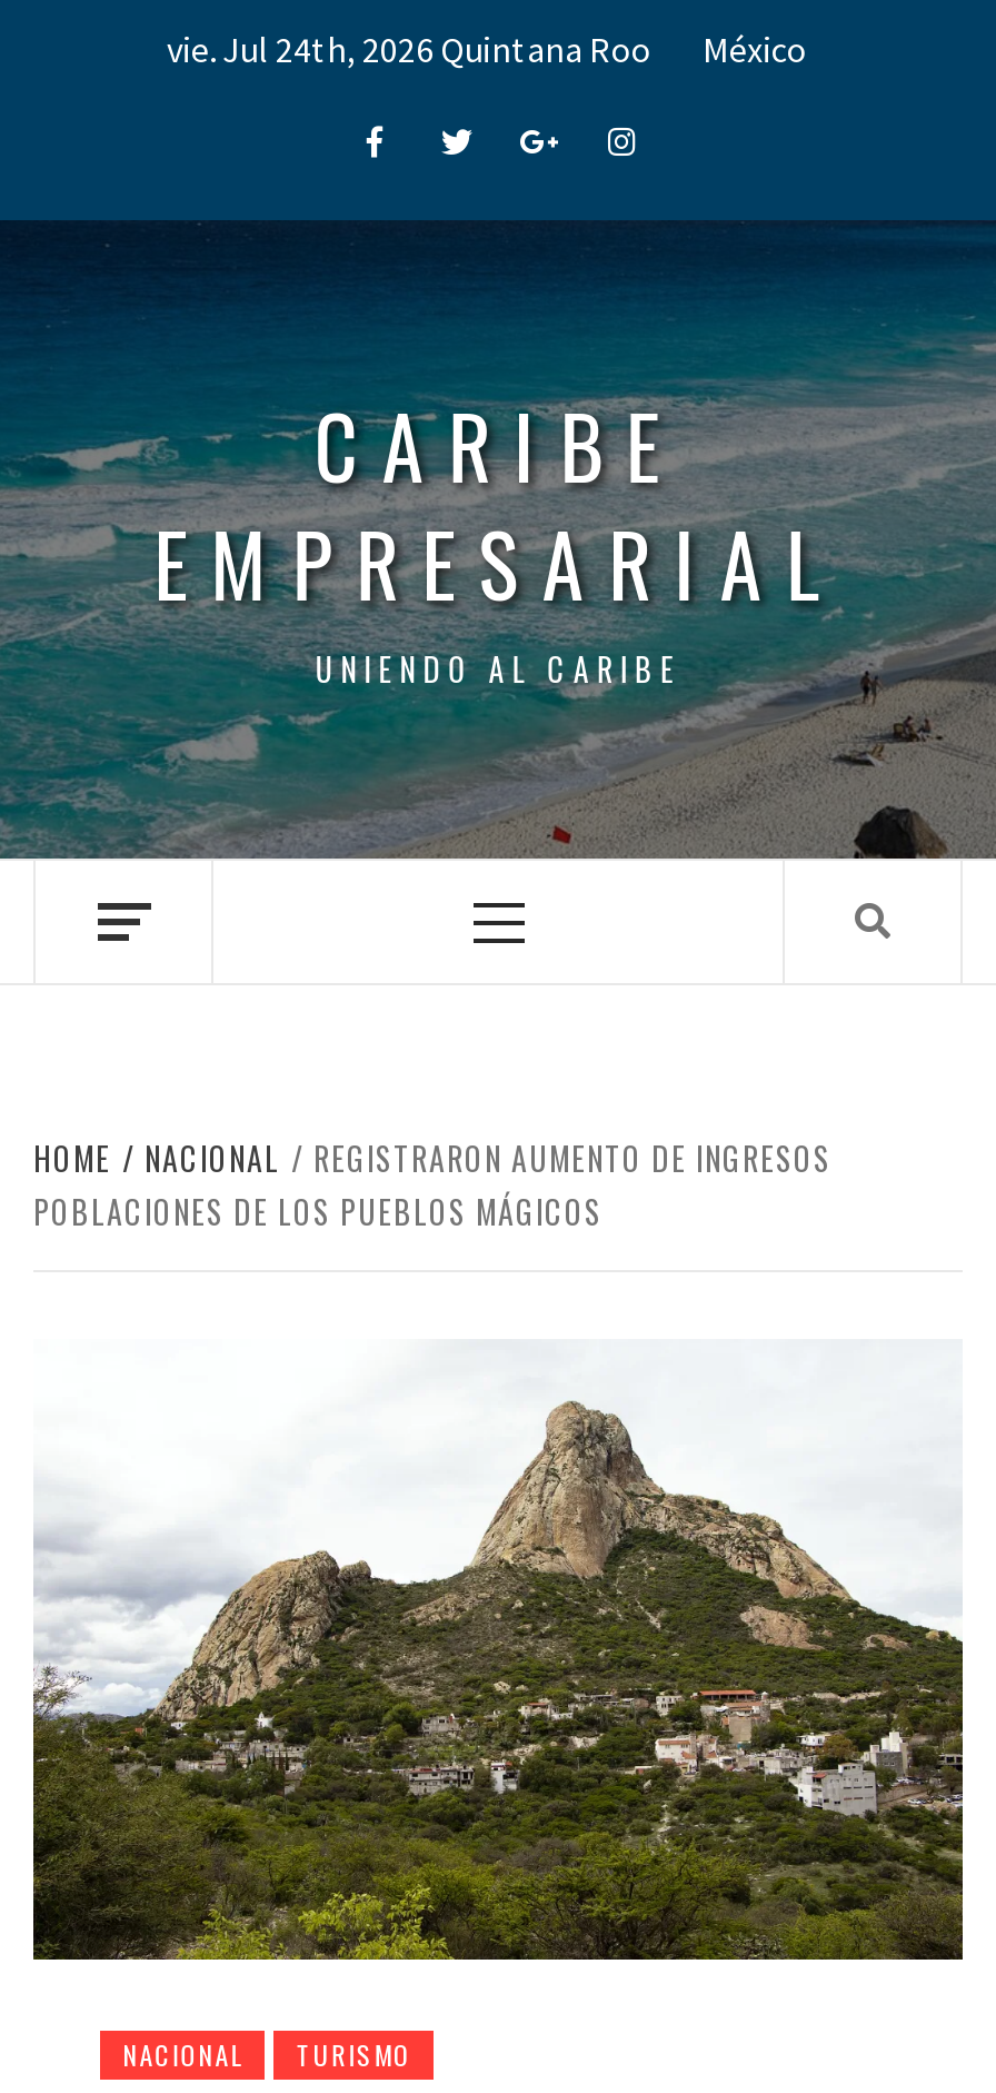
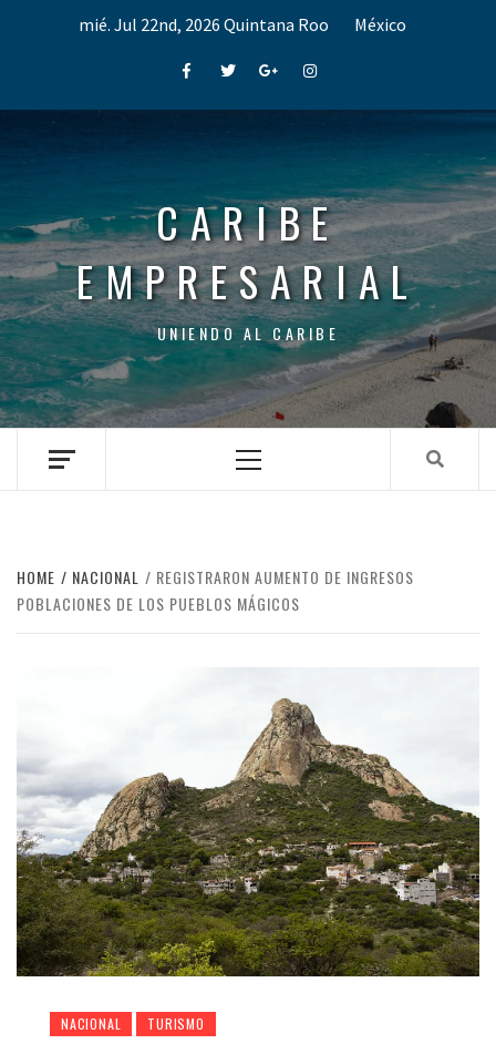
- vie. Jul 24th, 2026 Quintana Roo
+ mié. Jul 22nd, 2026 Quintana Roo
